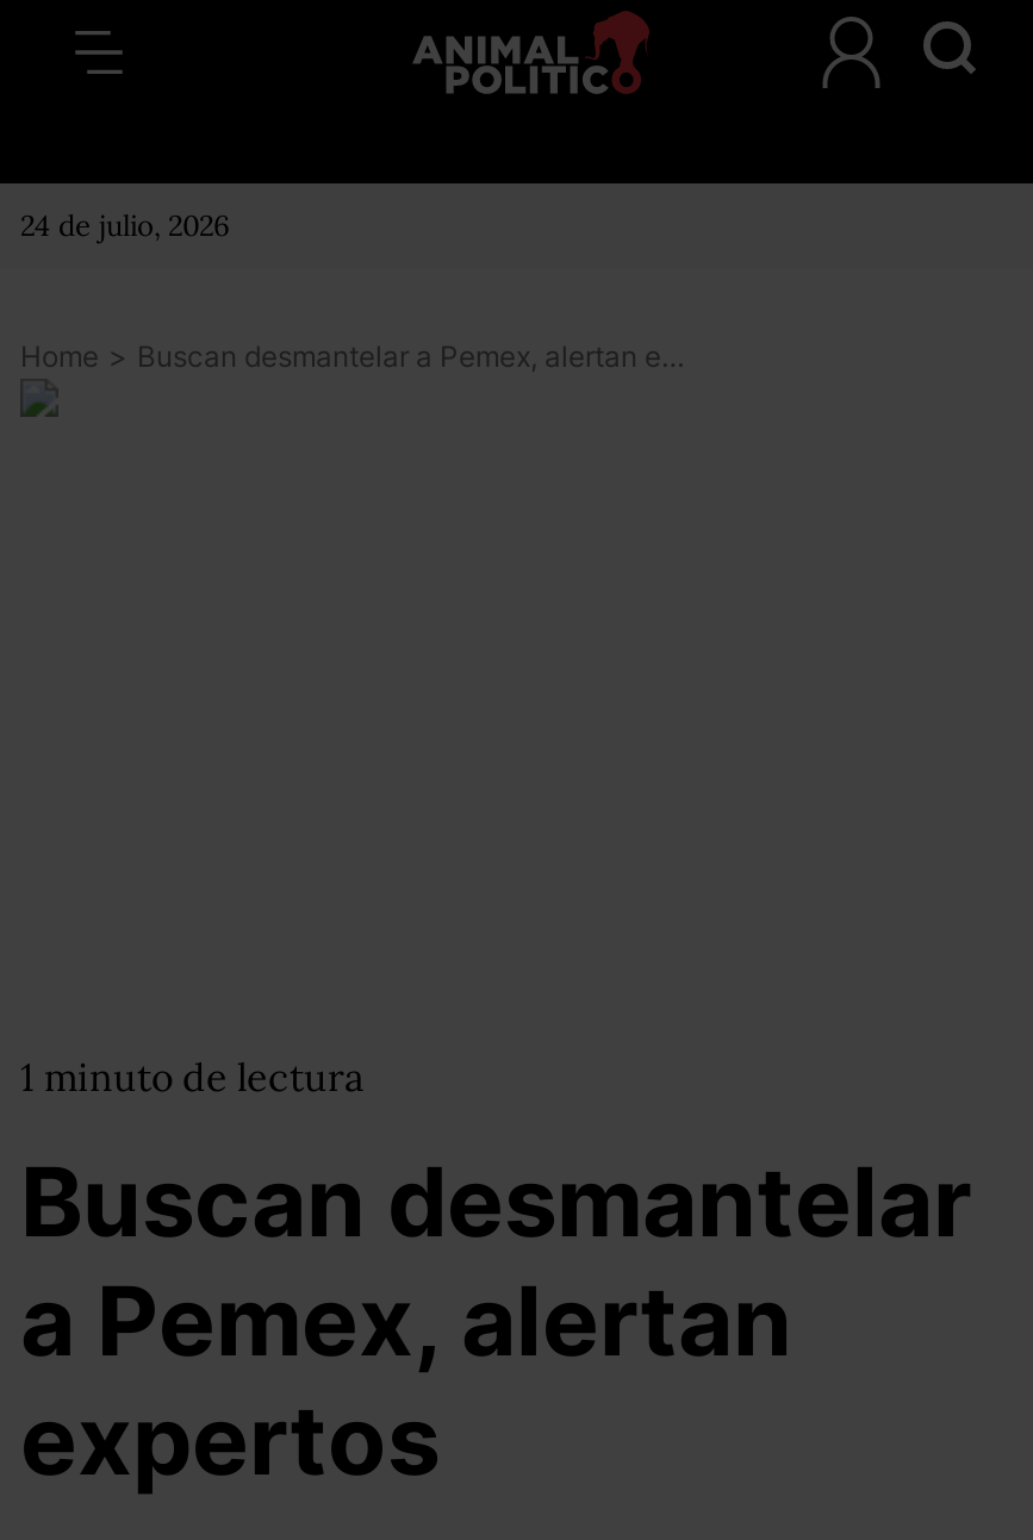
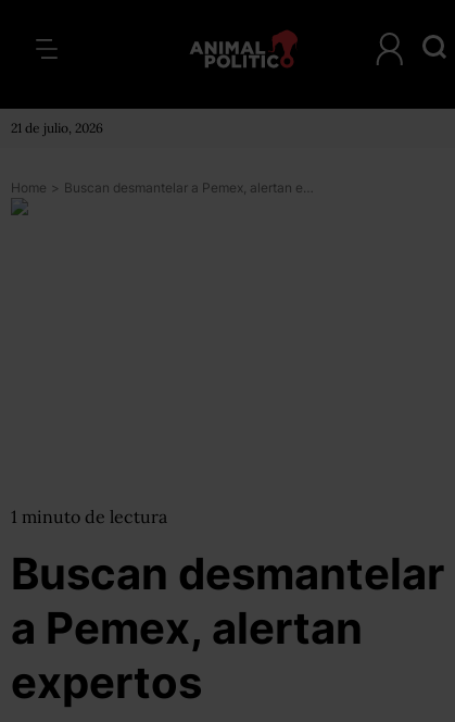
- 24 de julio, 2026
+ 21 de julio, 2026
